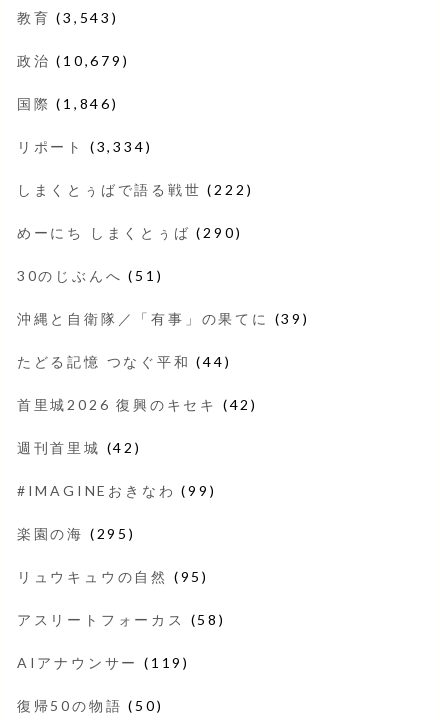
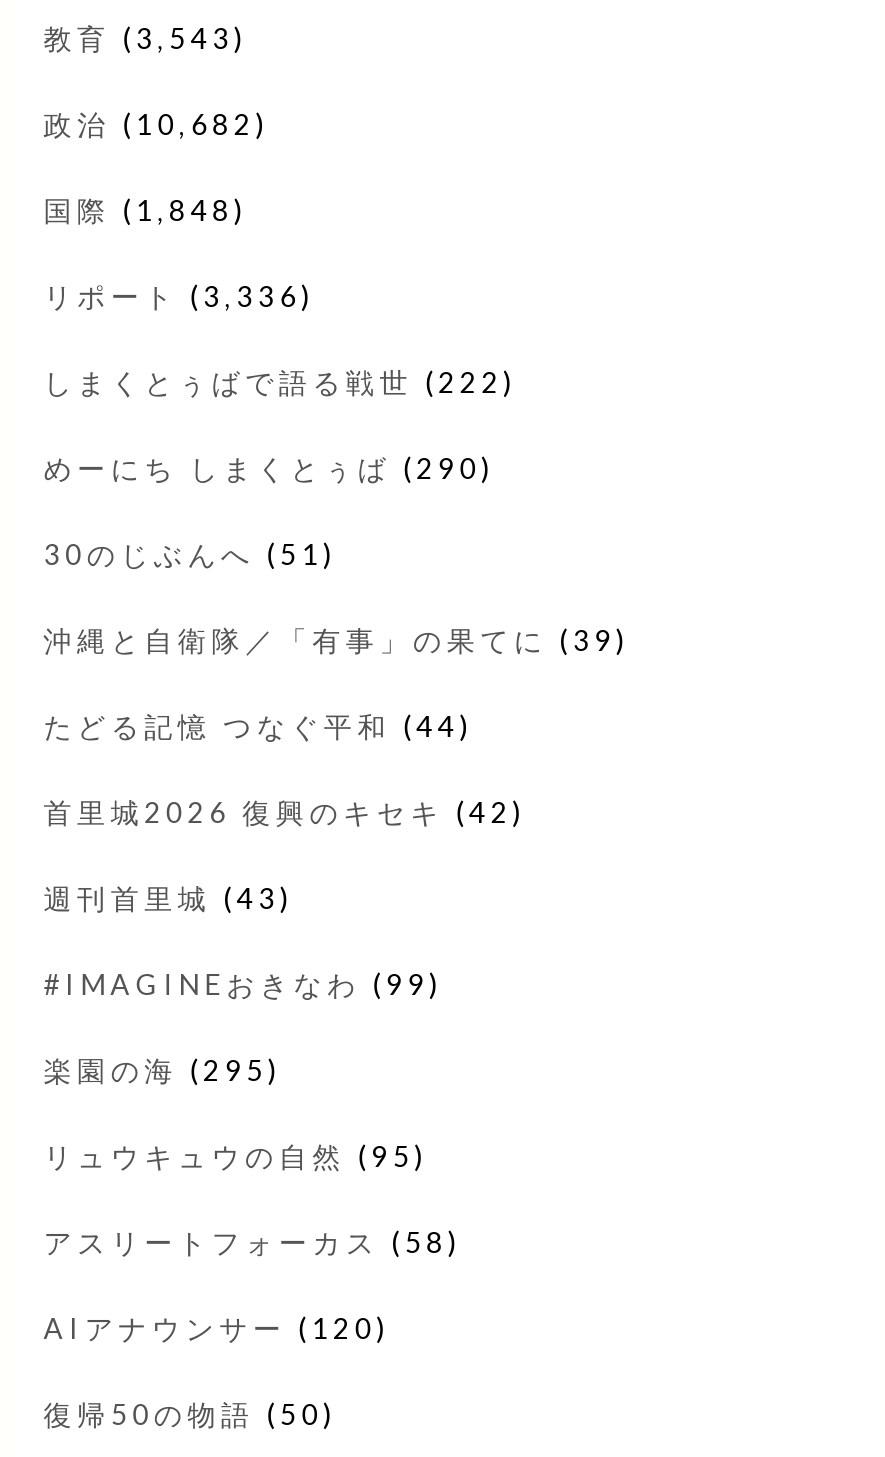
- 政治(10,679)
+ 政治(10,682)

- 国際(1,846)
+ 国際(1,848)

- リポート(3,334)
+ リポート(3,336)

- 週刊首里城(42)
+ 週刊首里城(43)

- AIアナウンサー(119)
+ AIアナウンサー(120)
